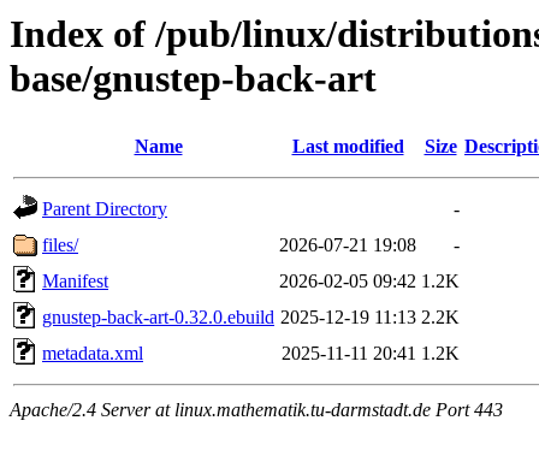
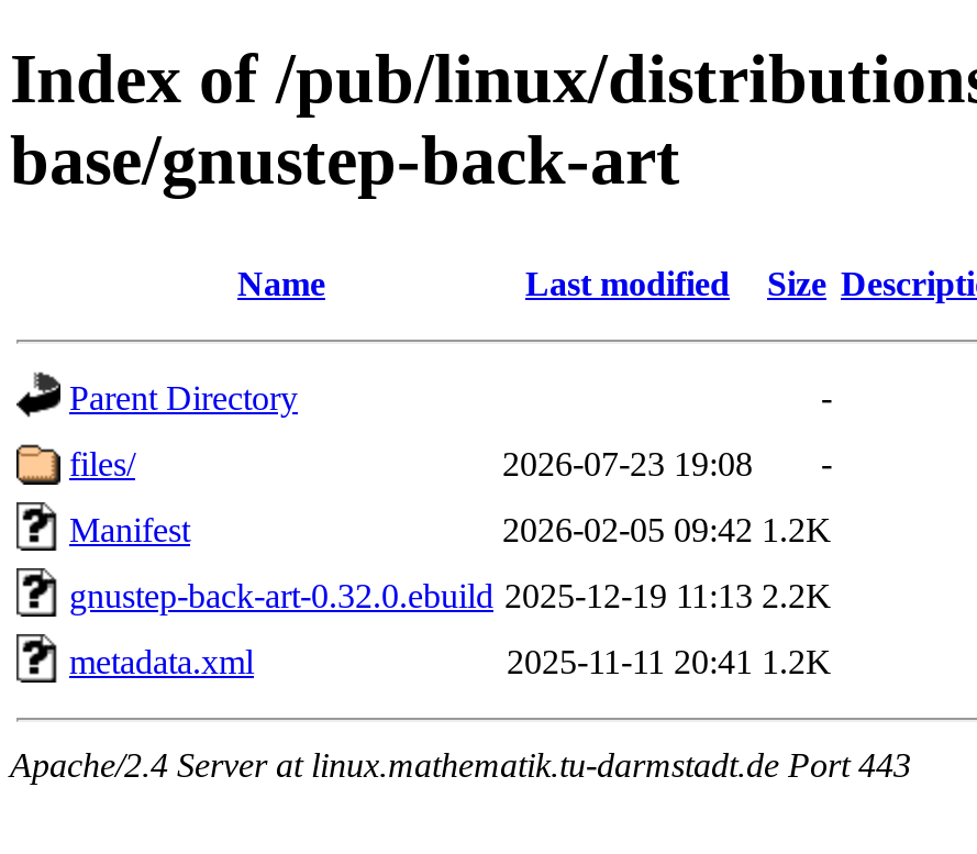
- 2026-07-21 19:08
+ 2026-07-23 19:08
